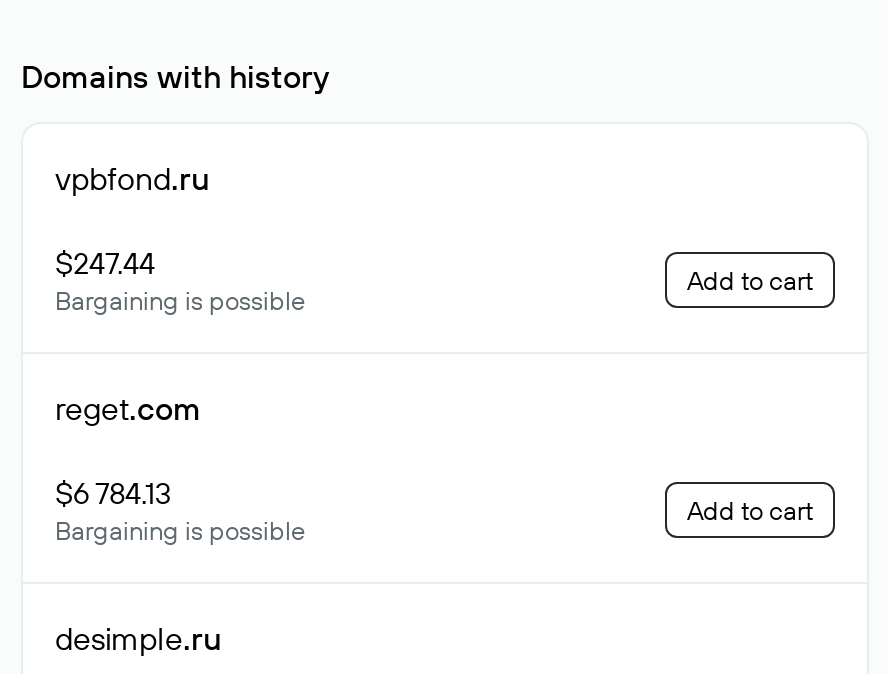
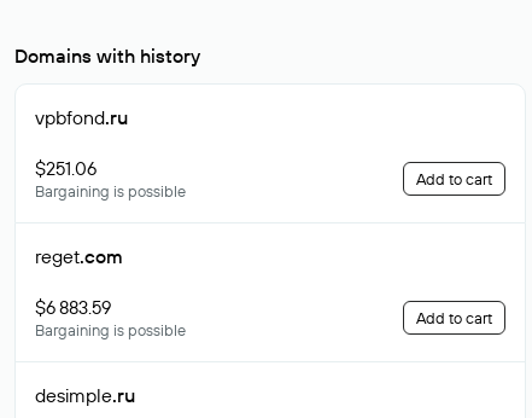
- $247.44
+ $251.06

- $6 784.13
+ $6 883.59
